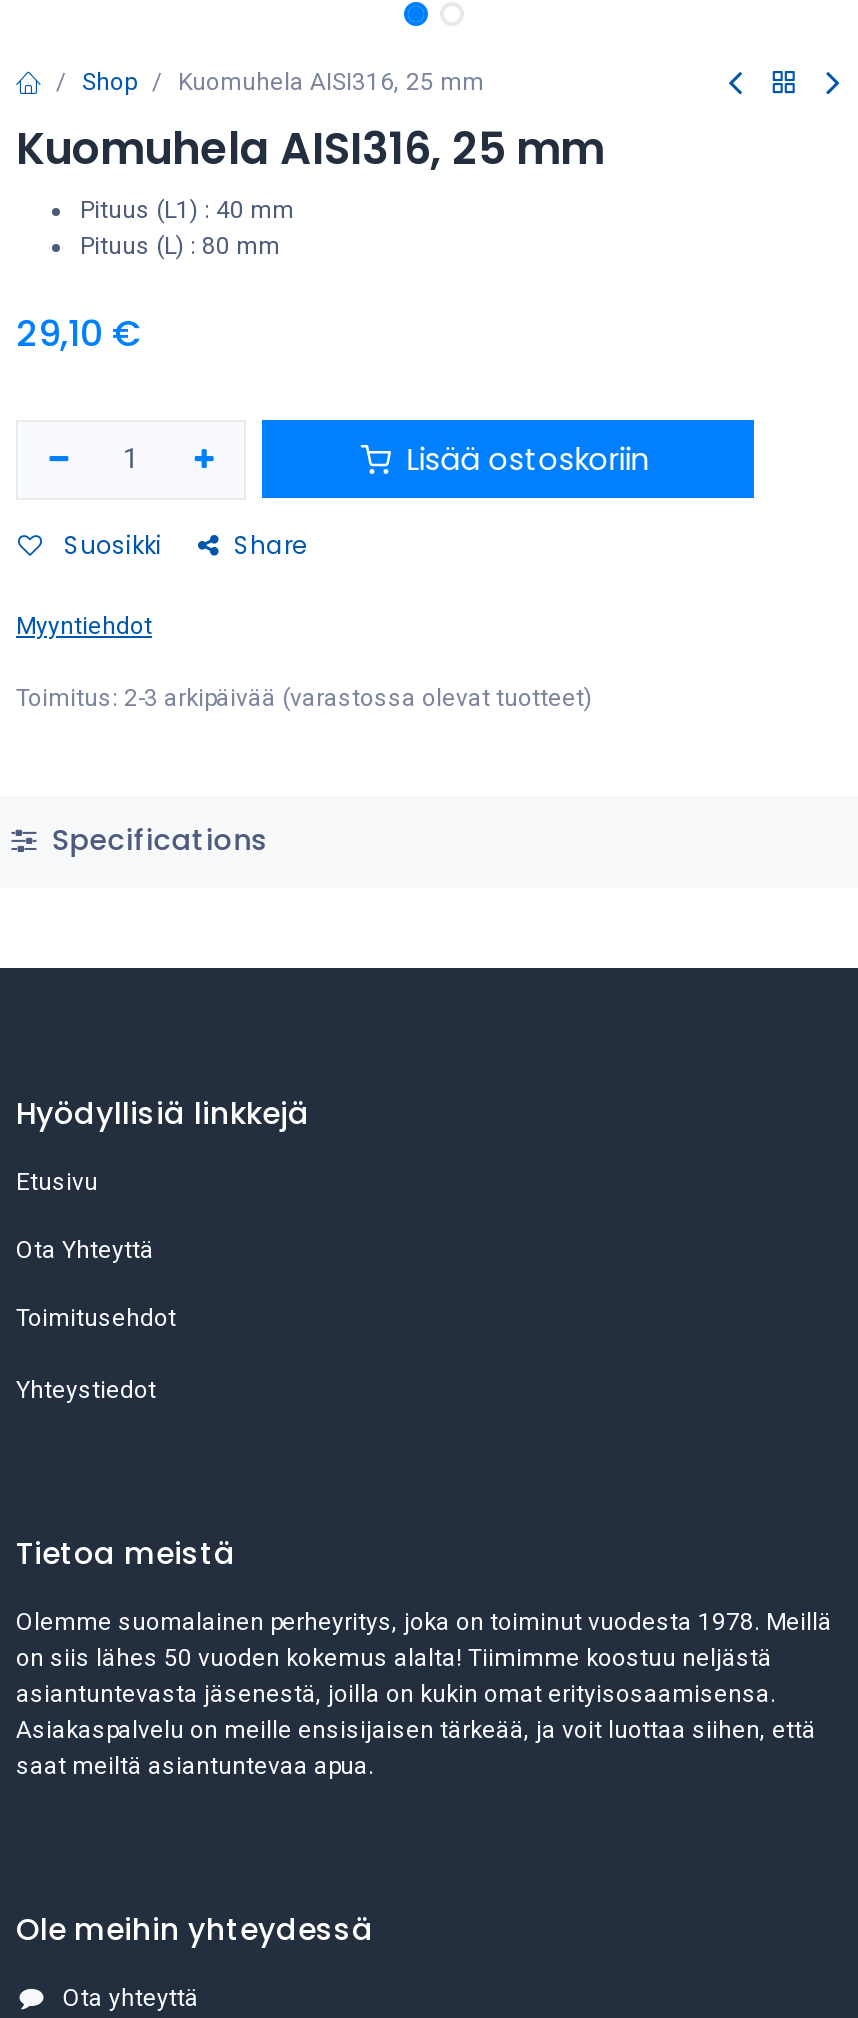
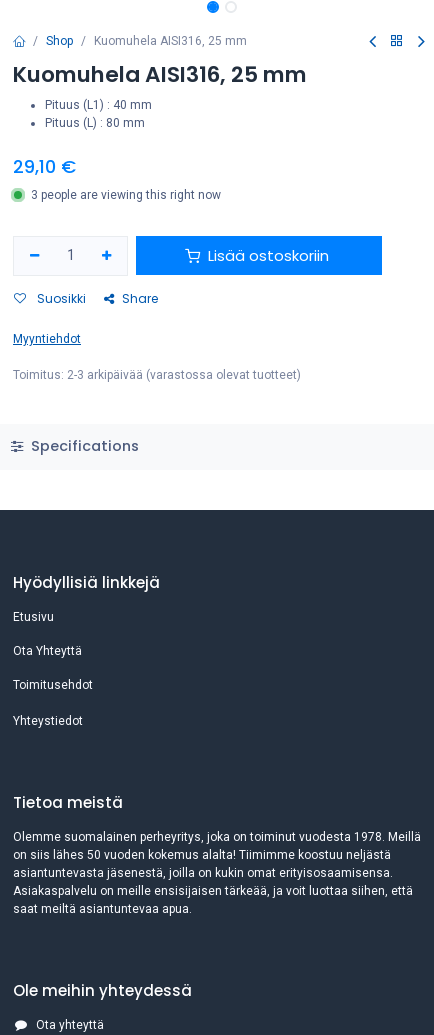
+ 3 people are viewing this right now
